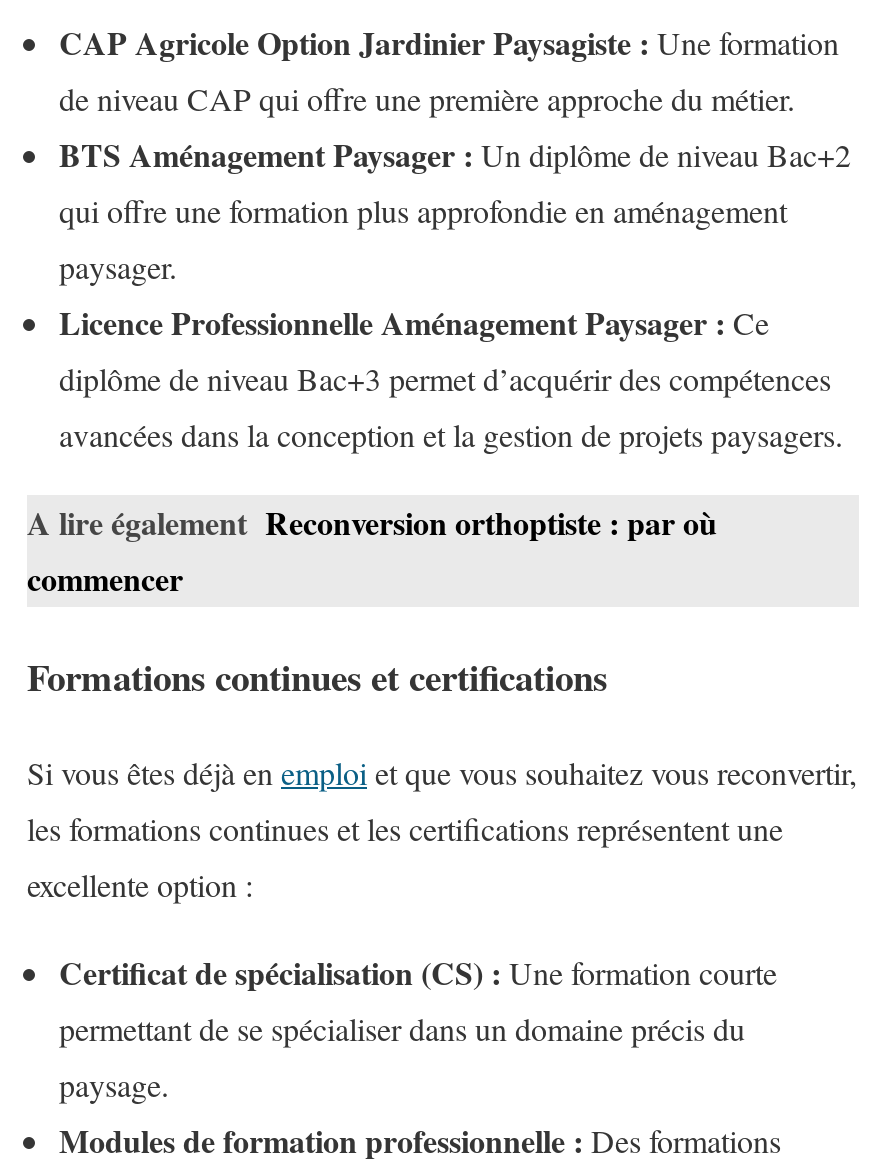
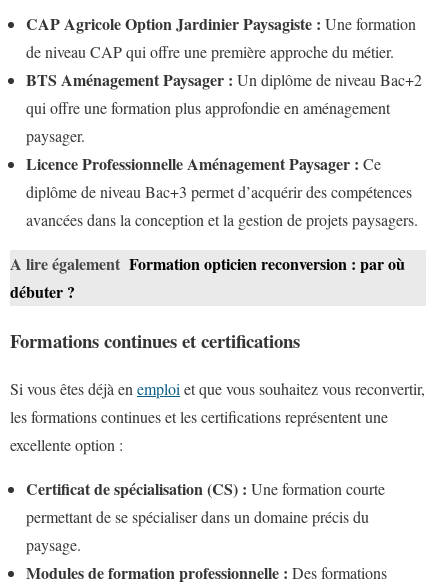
- A lire également Reconversion orthoptiste : par où
- commencer
+ A lire également Formation opticien reconversion : par où
+ débuter ?
